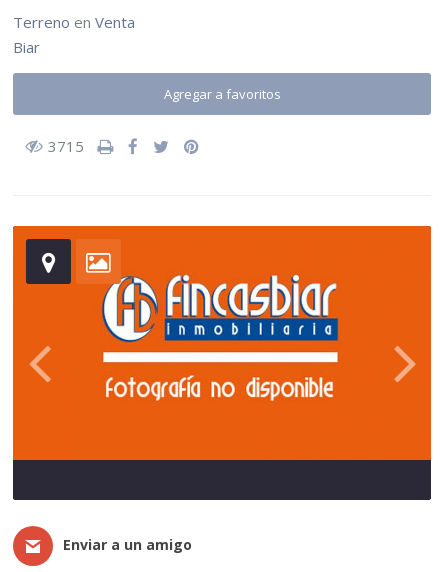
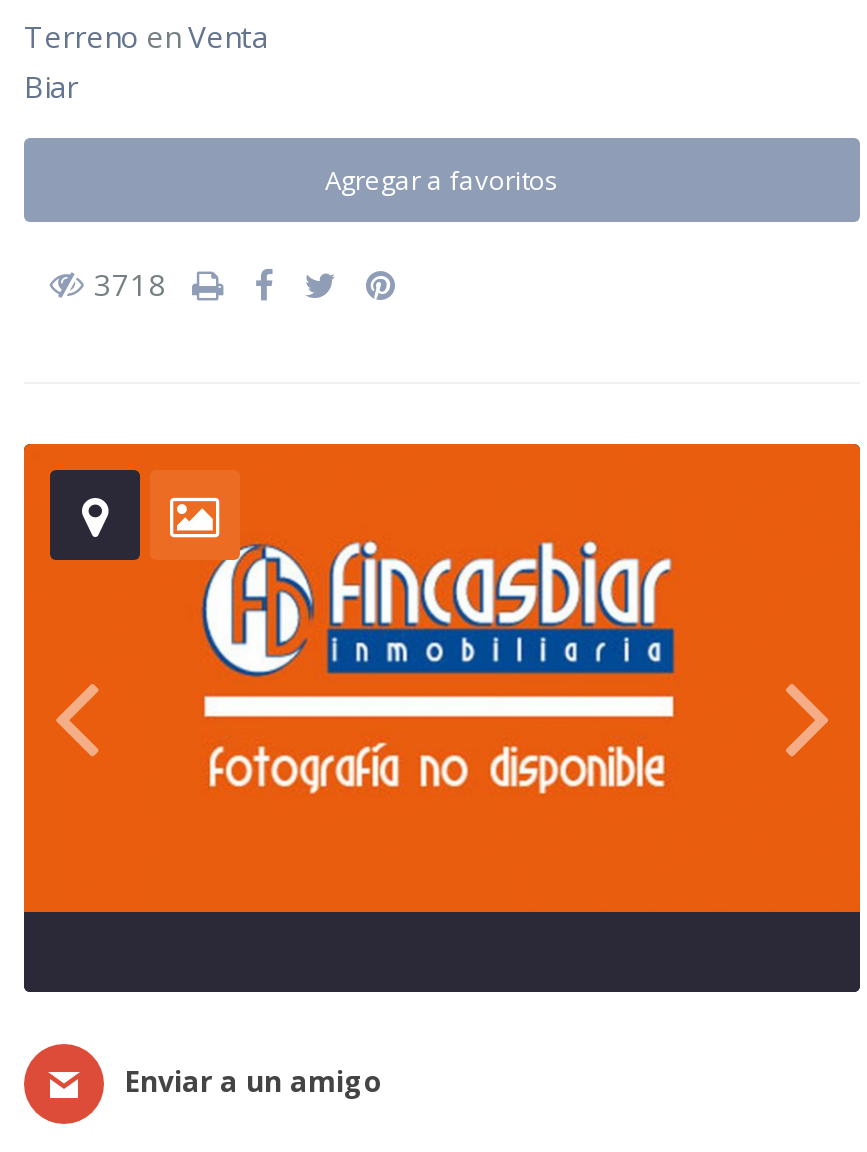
- 3715
+ 3718
